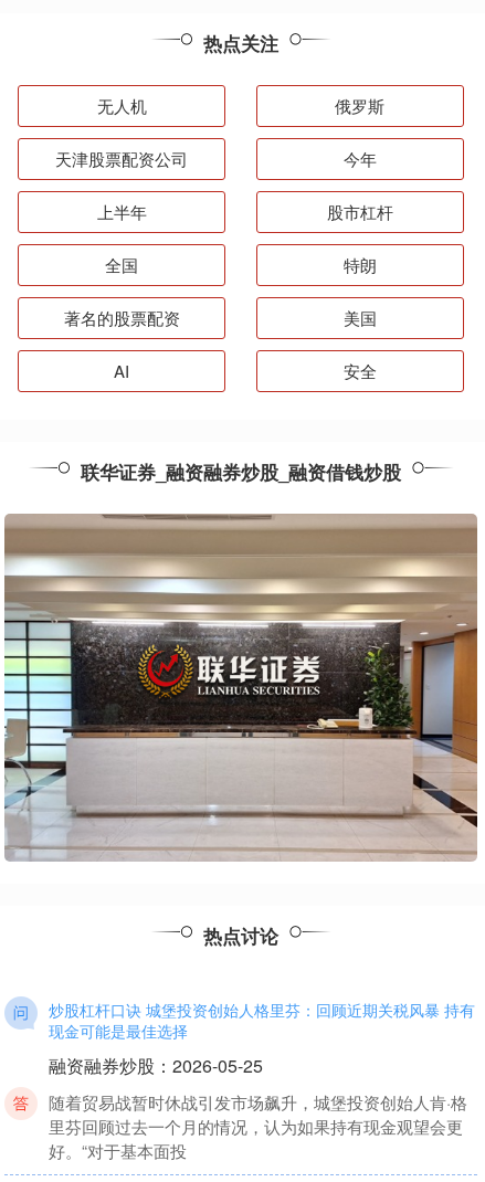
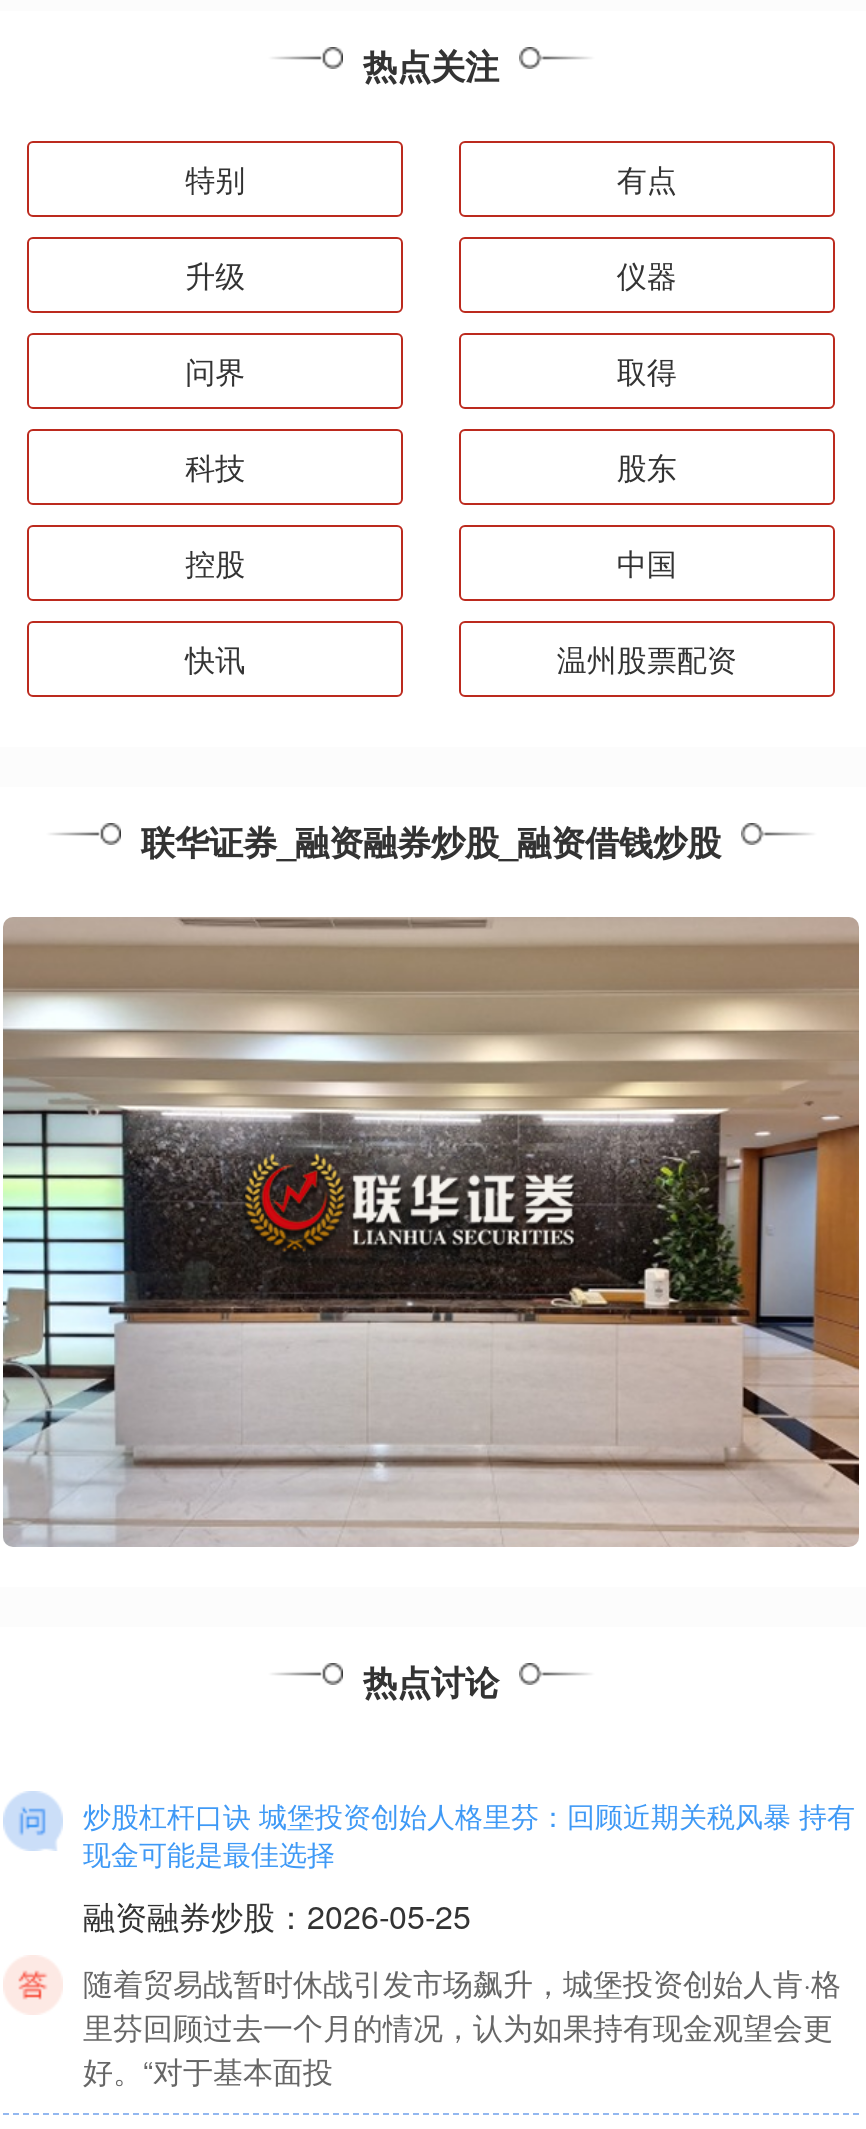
- 无人机
- 俄罗斯
+ 特别
+ 有点

- 天津股票配资公司
- 今年
+ 升级
+ 仪器

- 上半年
- 股市杠杆
+ 问界
+ 取得

- 全国
- 特朗
+ 科技
+ 股东

- 著名的股票配资
- 美国
+ 控股
+ 中国

- AI
- 安全
+ 快讯
+ 温州股票配资
